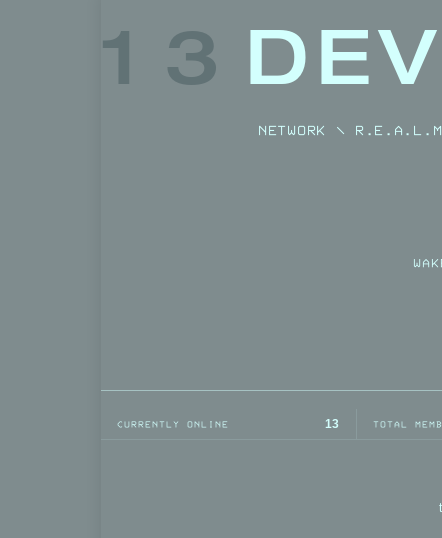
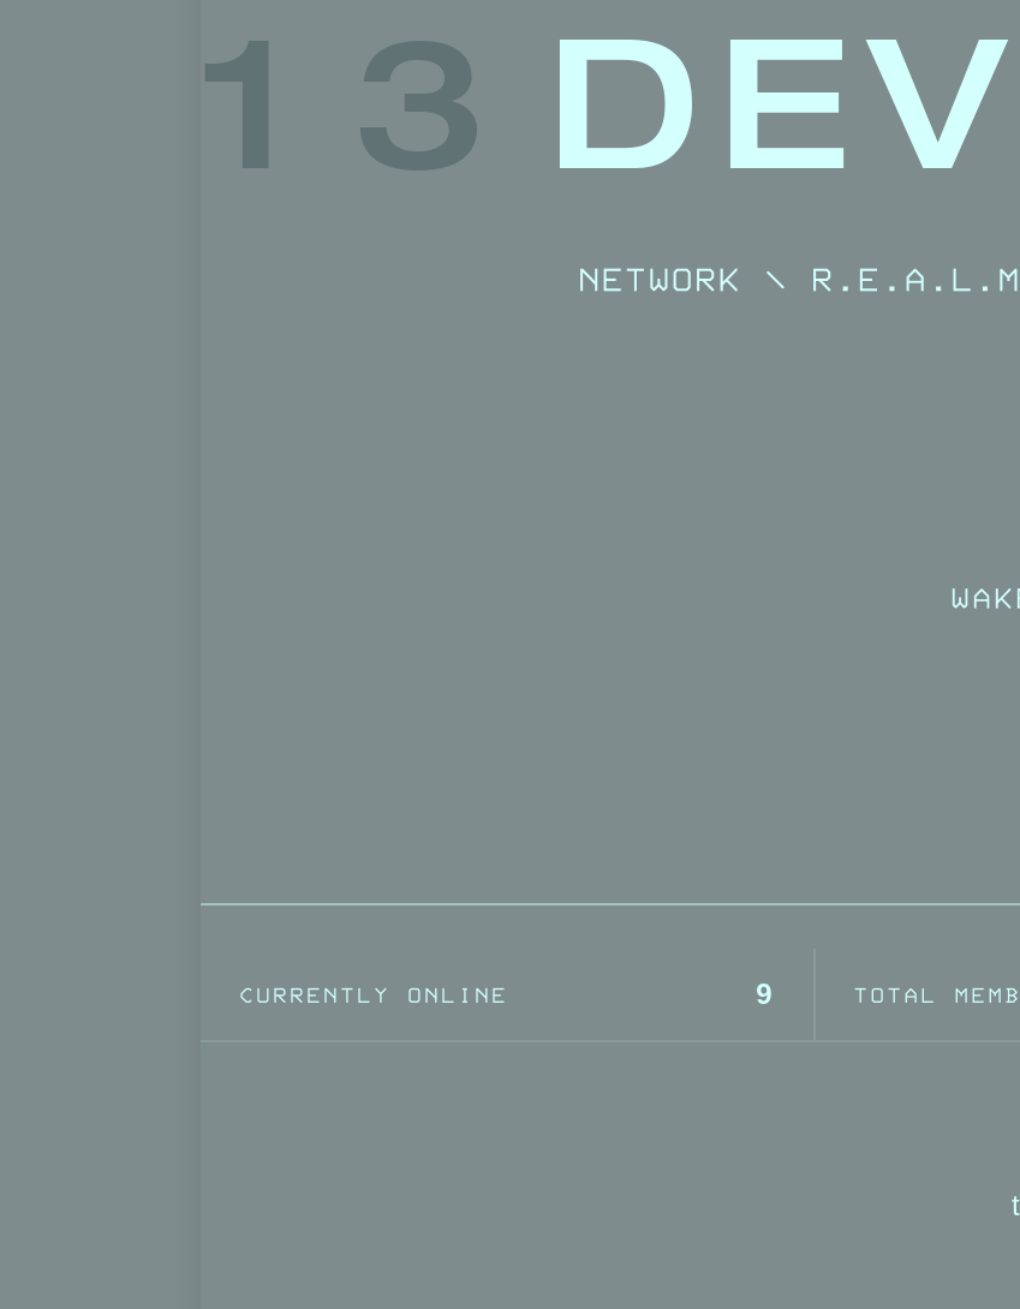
- 13
+ 9
